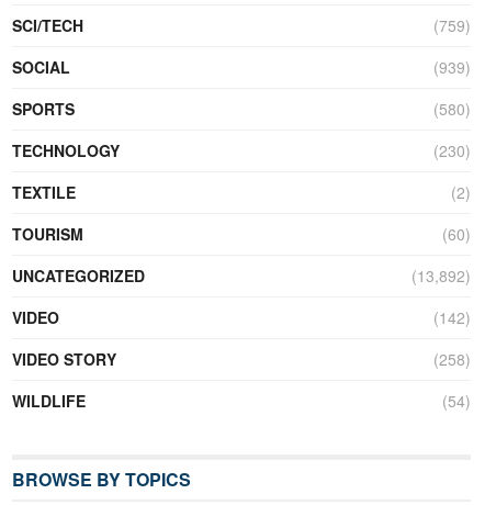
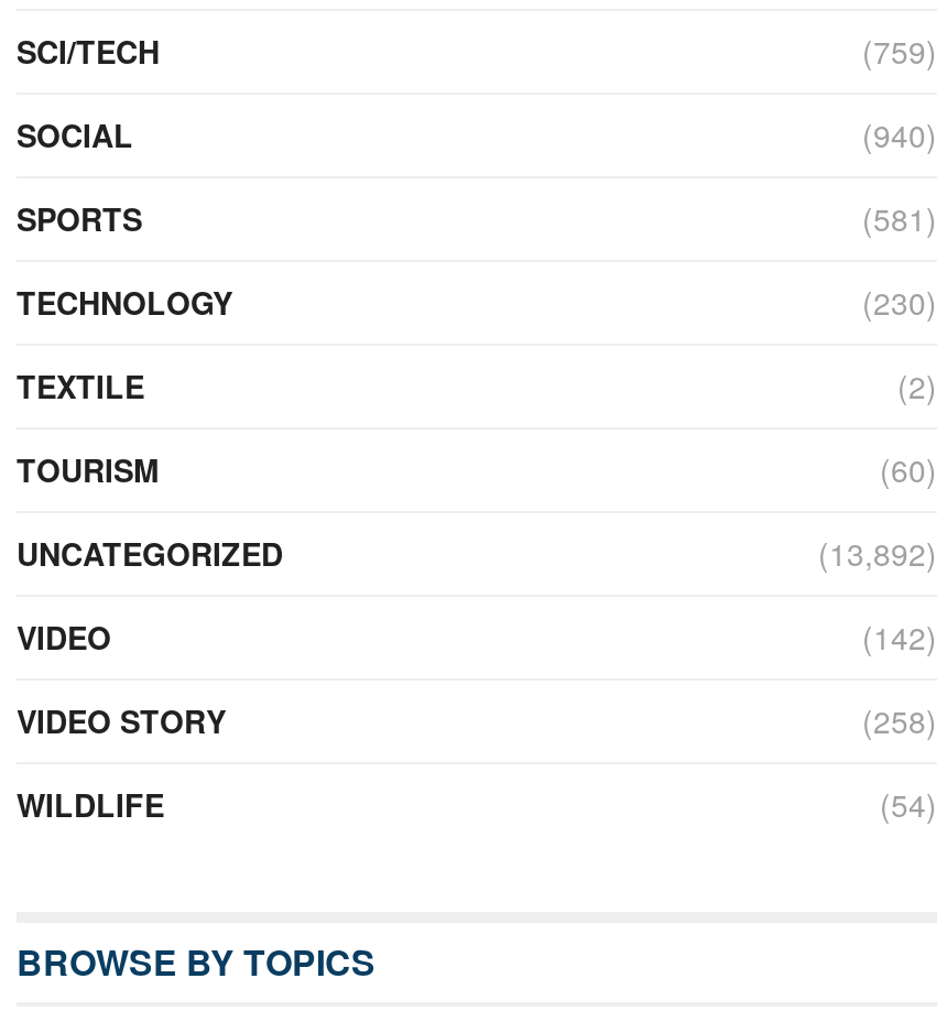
- (939)
+ (940)

- (580)
+ (581)
